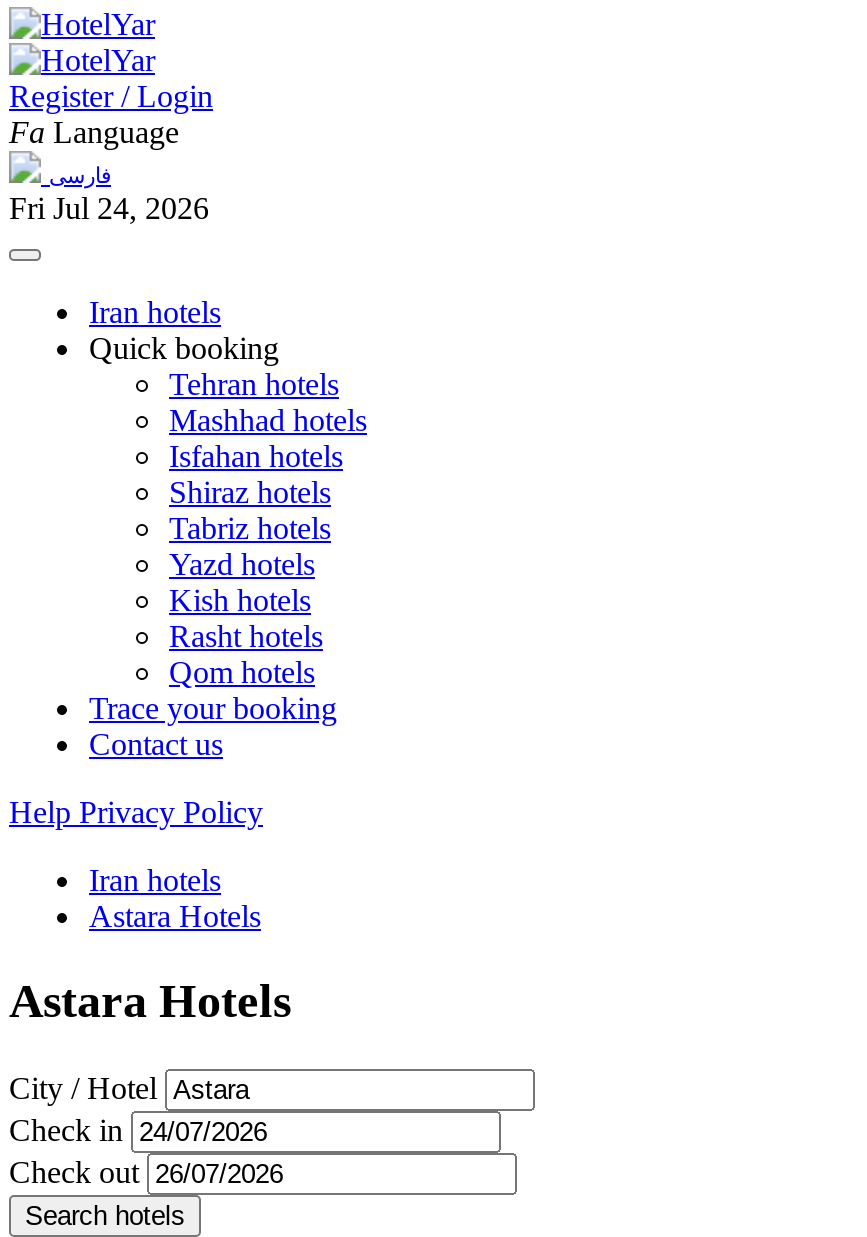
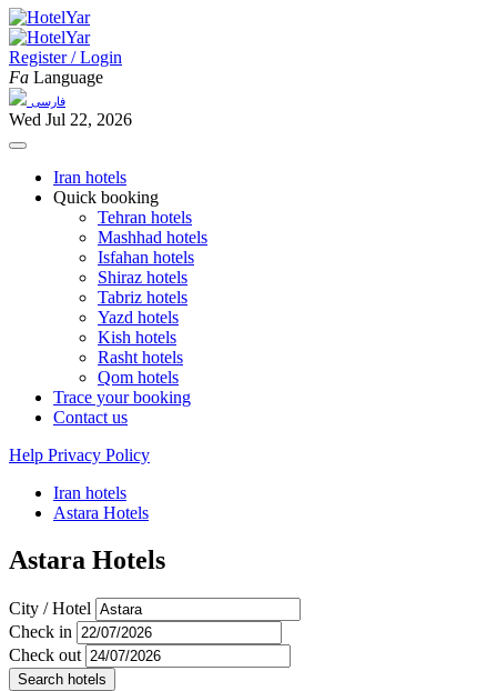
- Fri Jul 24, 2026
+ Wed Jul 22, 2026
